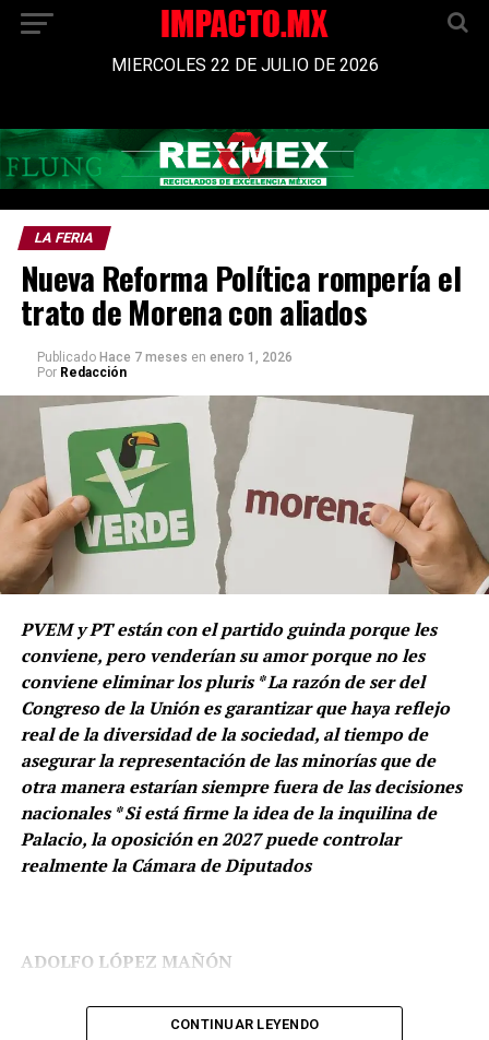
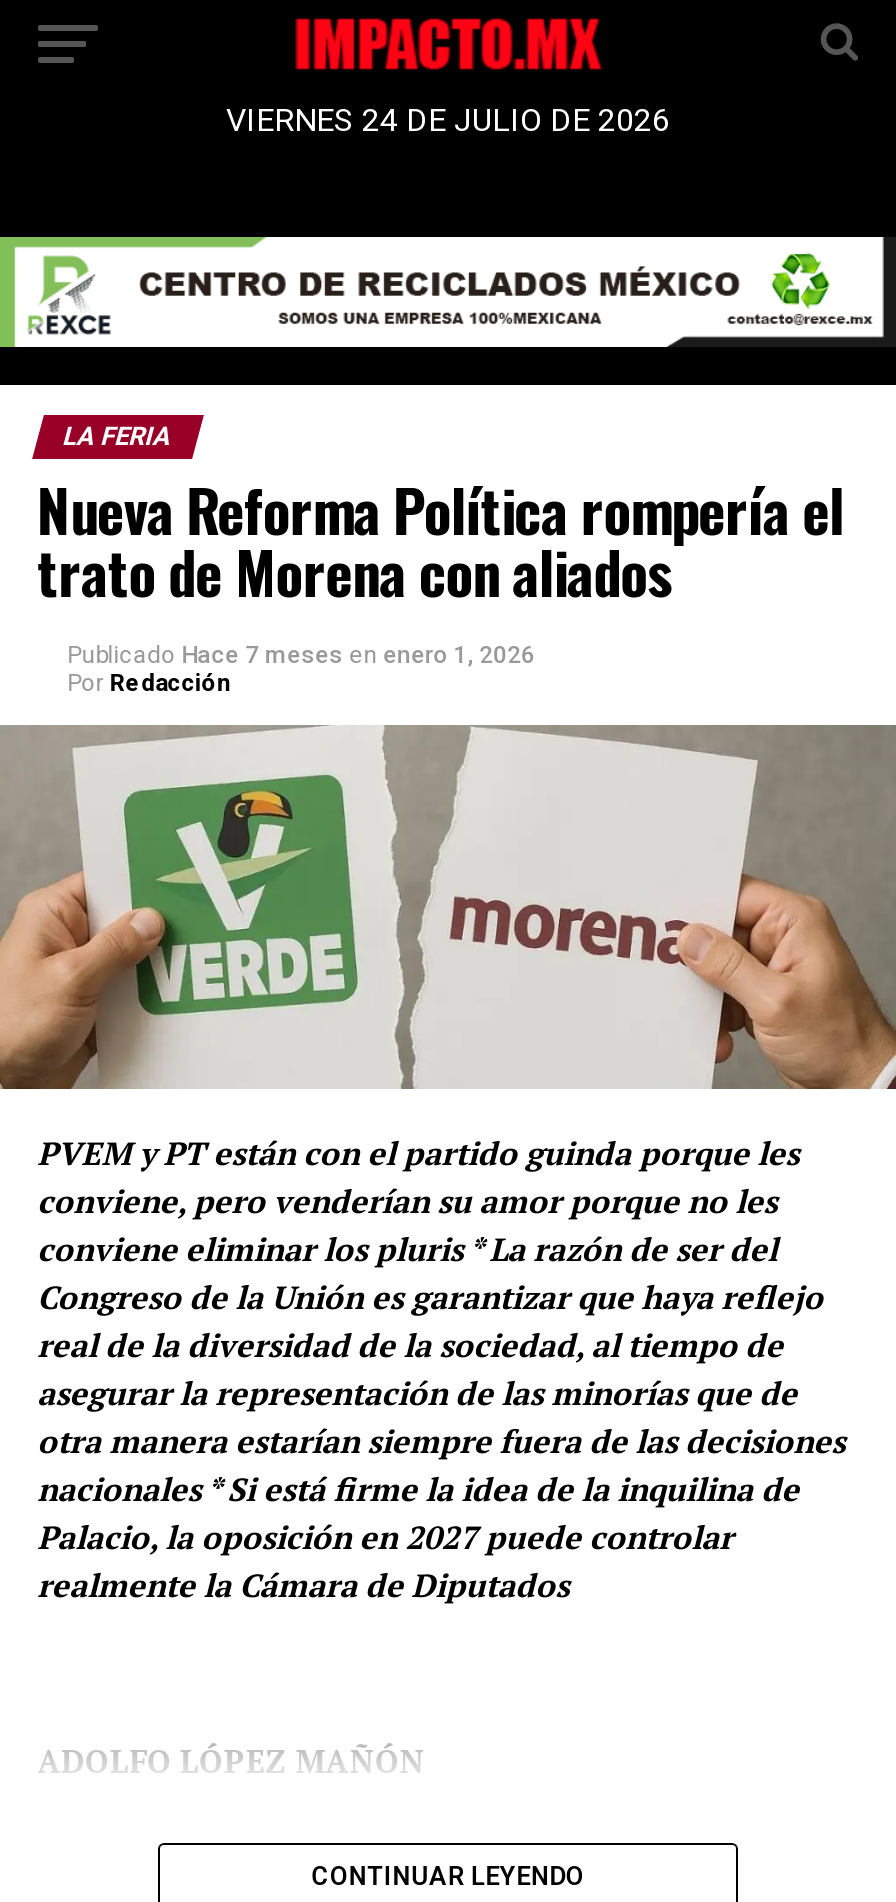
- MIERCOLES 22 DE JULIO DE 2026
+ VIERNES 24 DE JULIO DE 2026

- [image]
+ [image]
